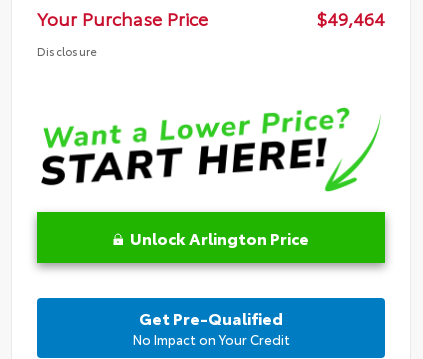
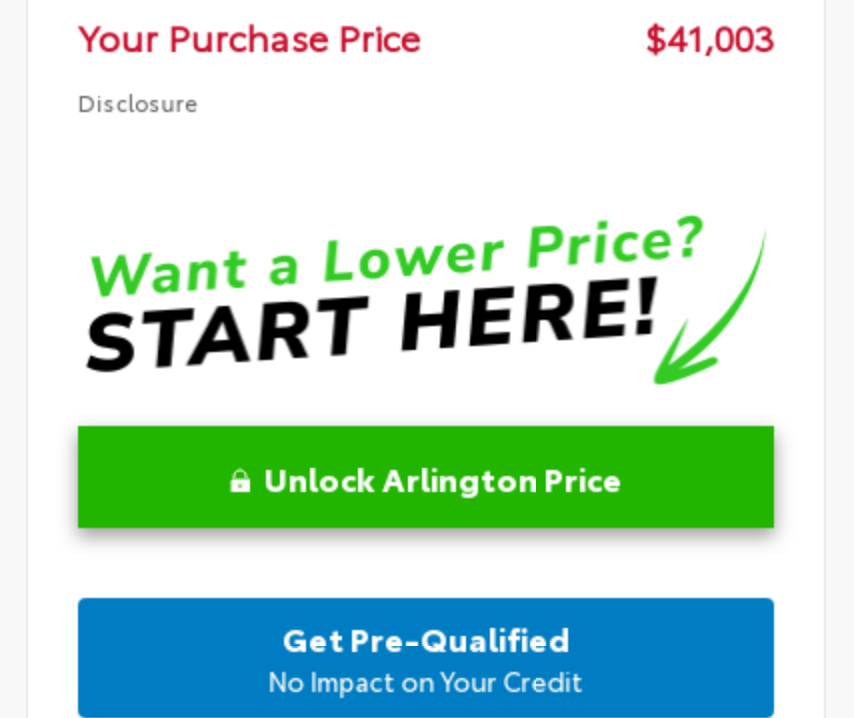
- $49,464
+ $41,003
